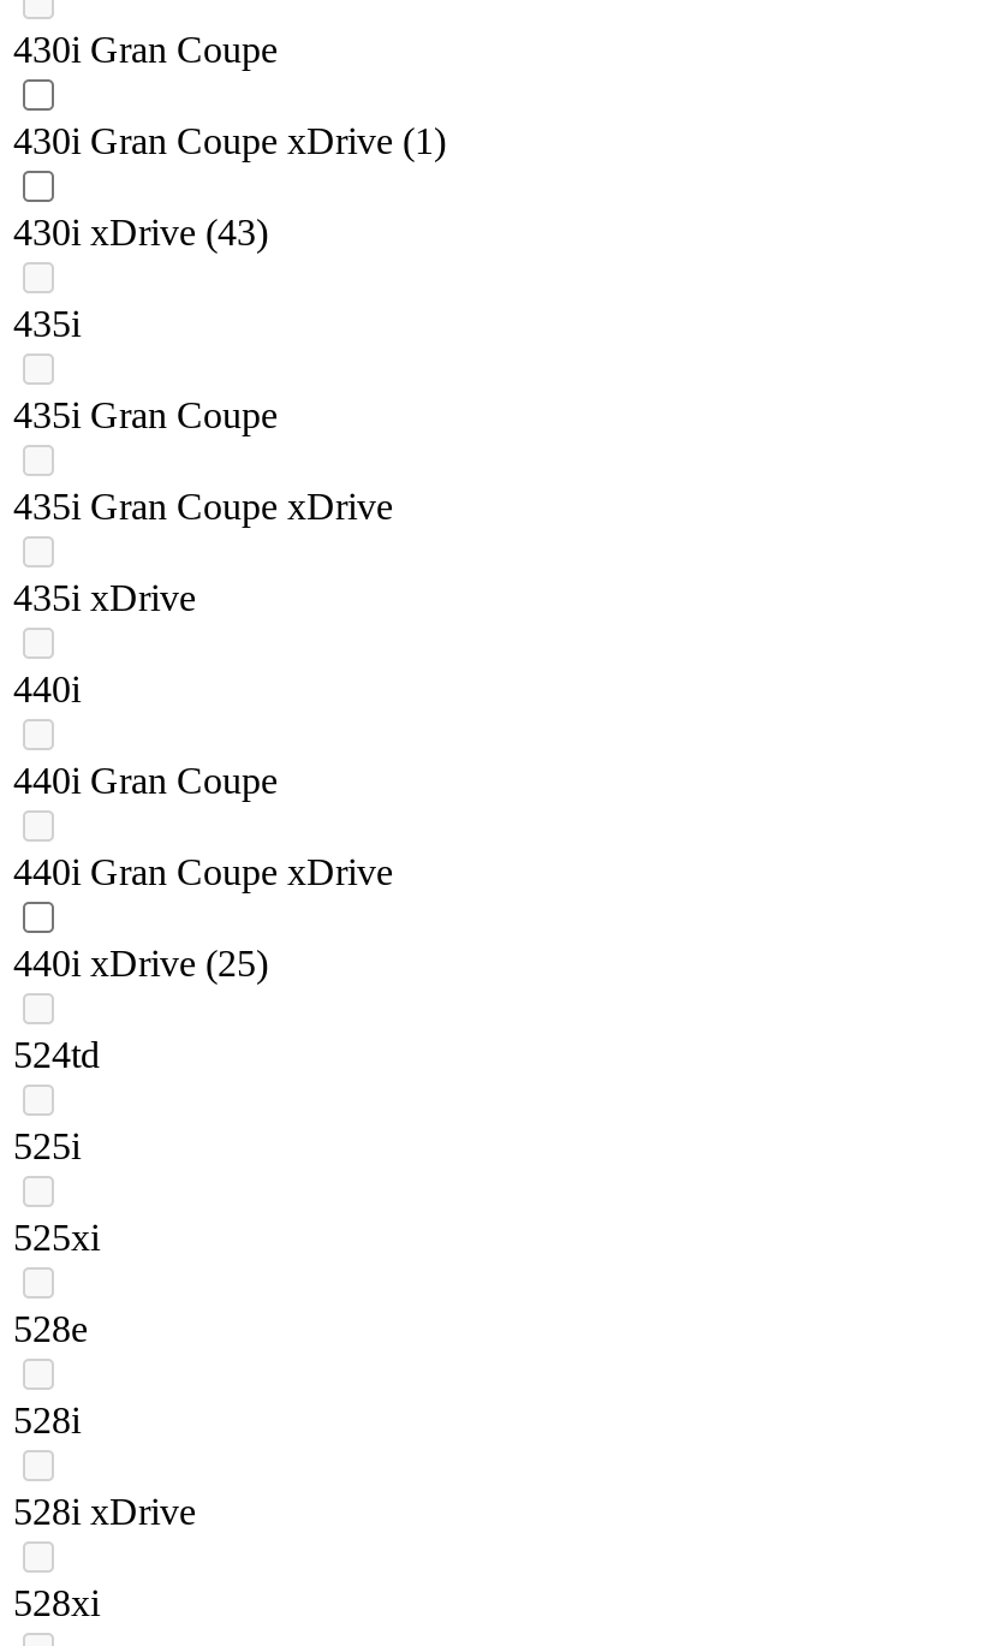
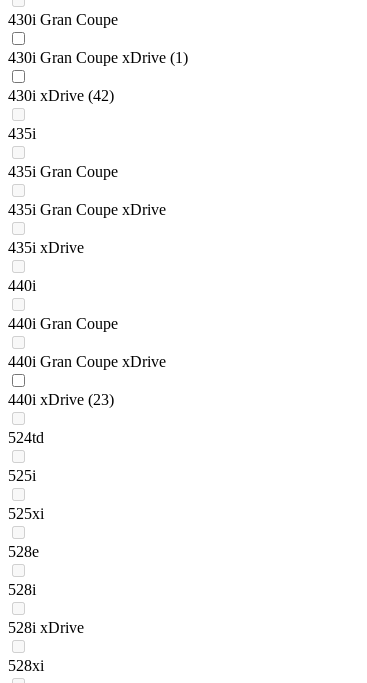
- 430i xDrive (43)
+ 430i xDrive (42)

- 440i xDrive (25)
+ 440i xDrive (23)
